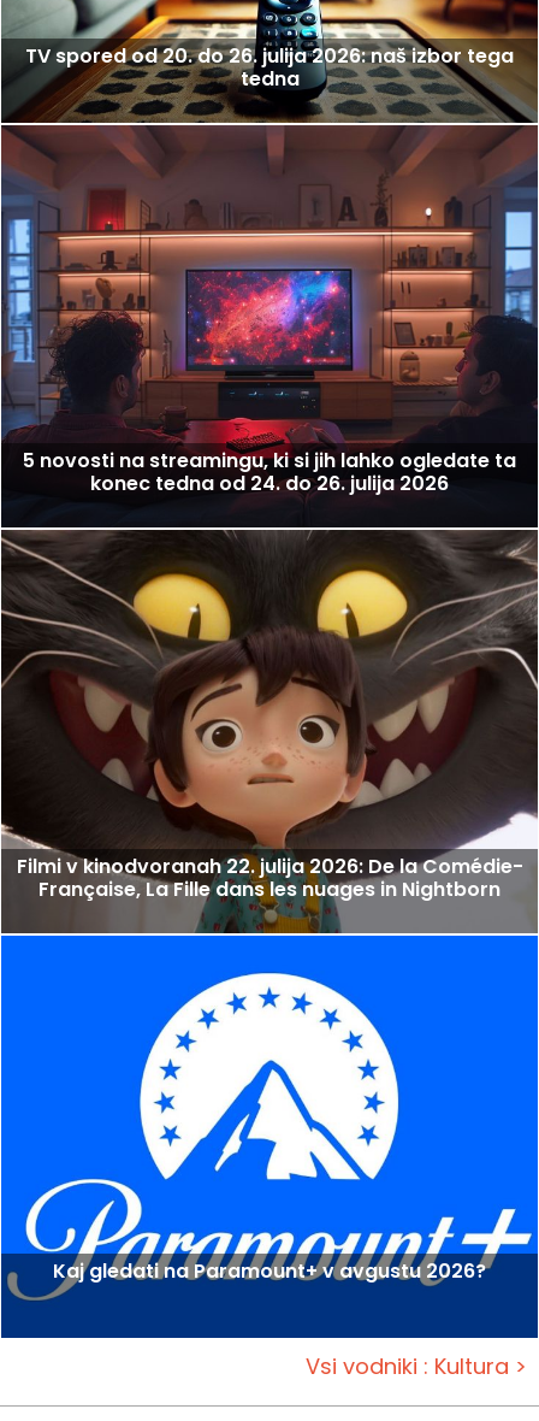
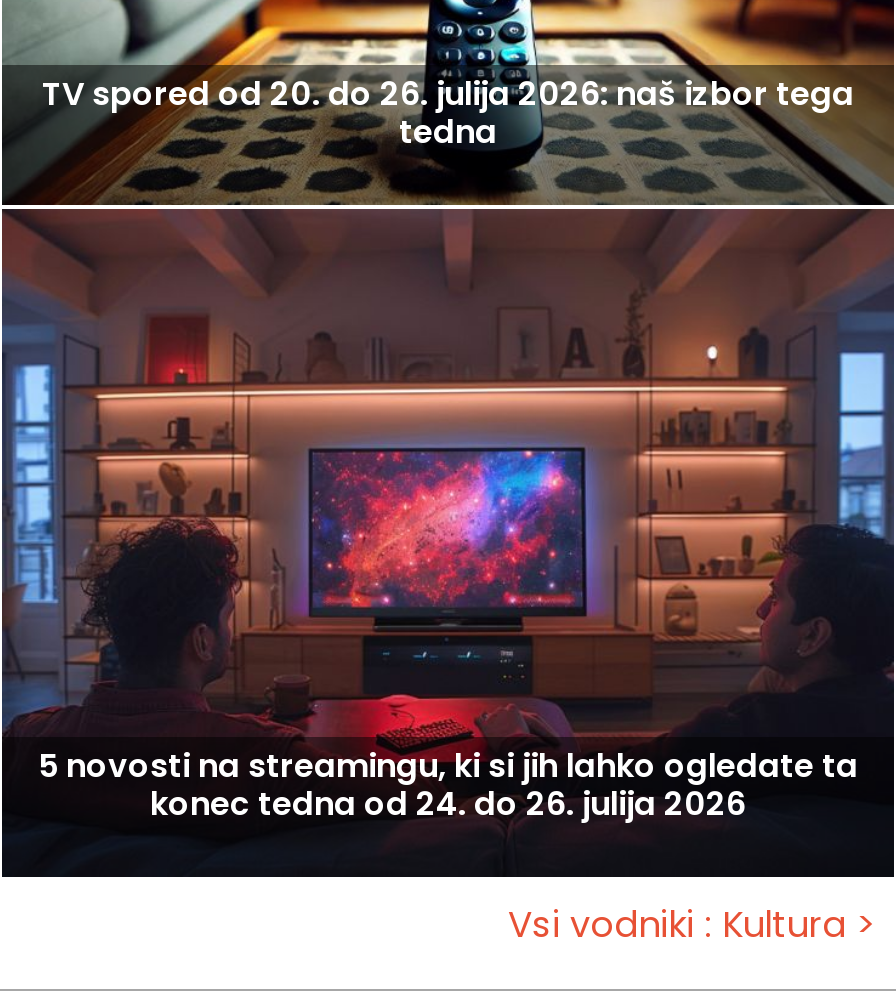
- [image]
- Filmi v kinodvoranah 22. julija 2026: De la Comédie-
- Française, La Fille dans les nuages in Nightborn

- [image]
- Kaj gledati na Paramount+ v avgustu 2026?
